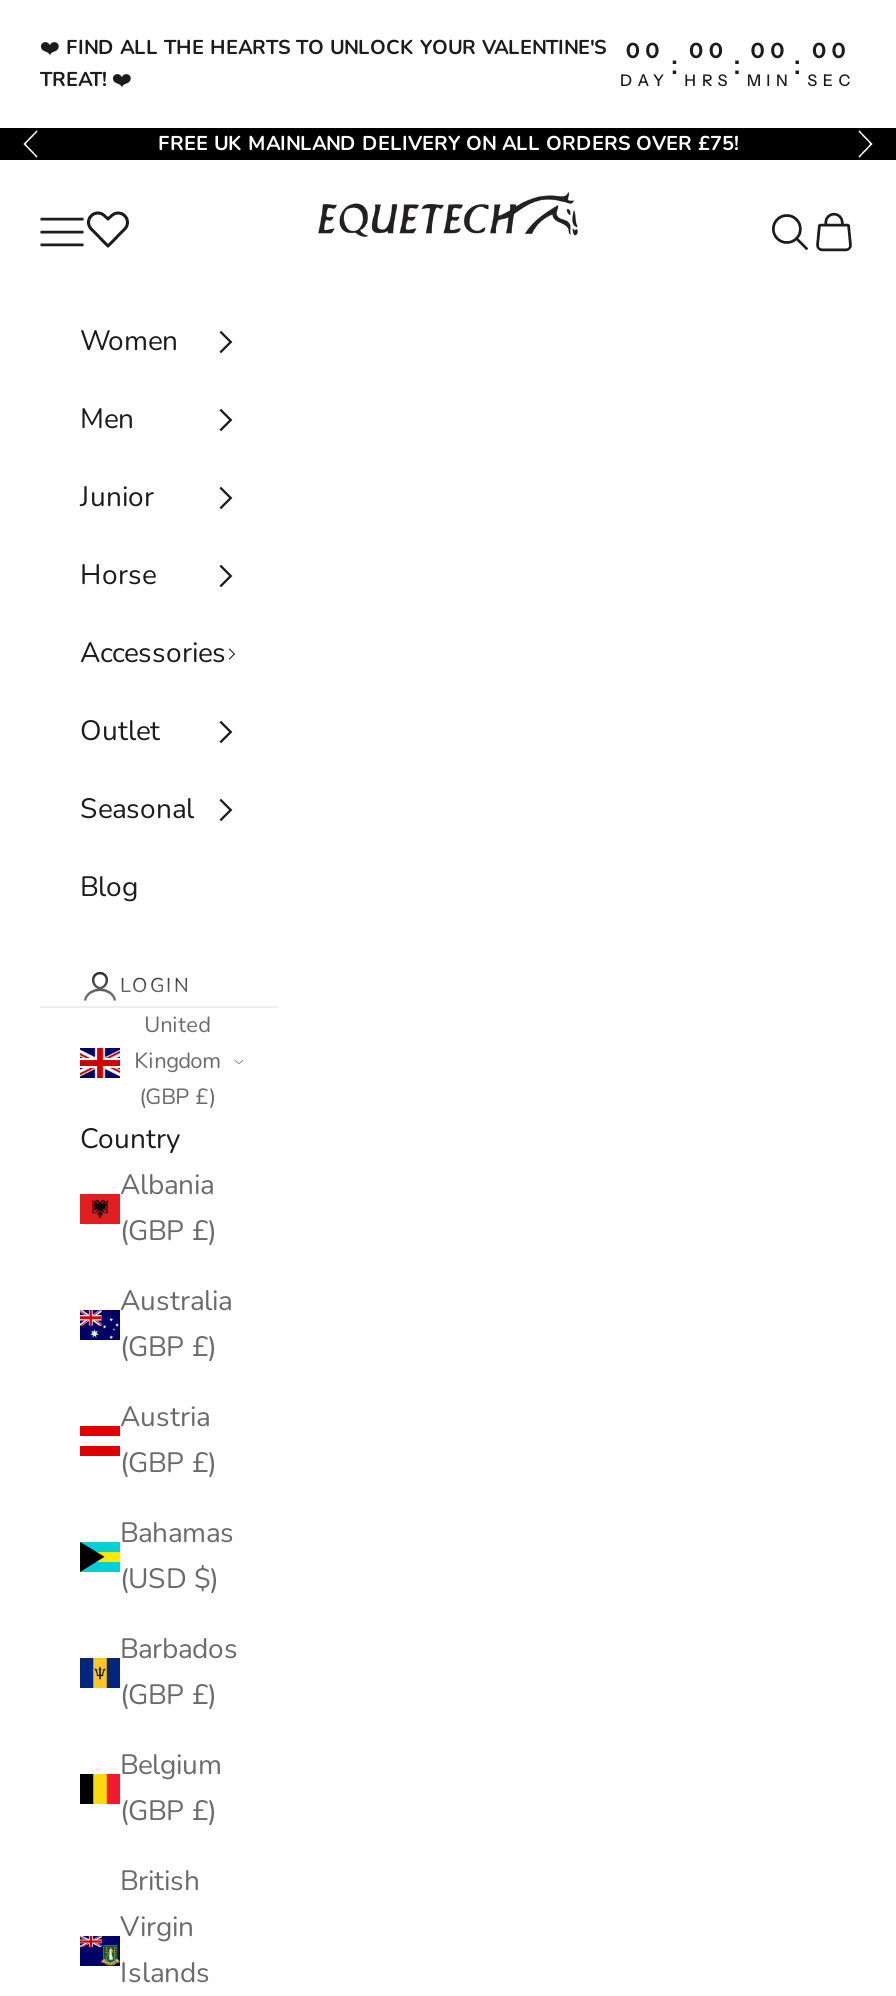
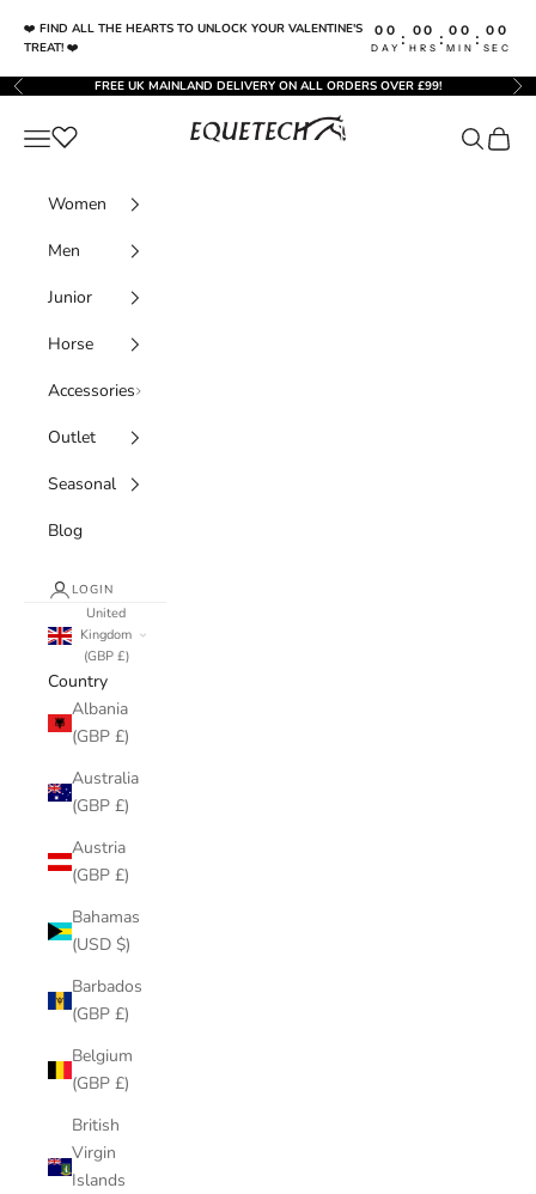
- FREE UK MAINLAND DELIVERY ON ALL ORDERS OVER £75!
+ FREE UK MAINLAND DELIVERY ON ALL ORDERS OVER £99!
